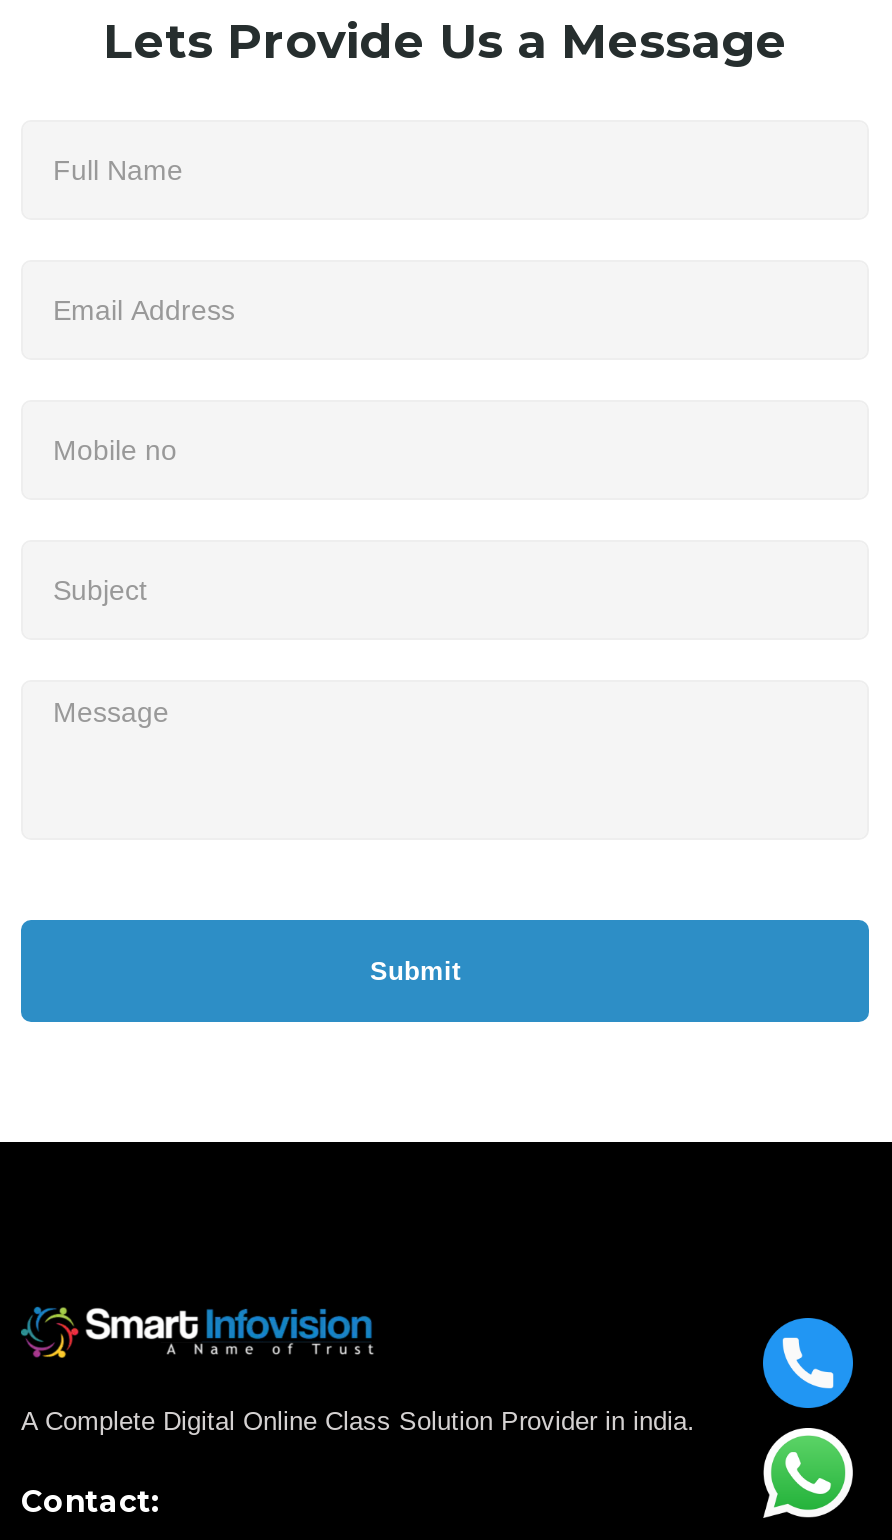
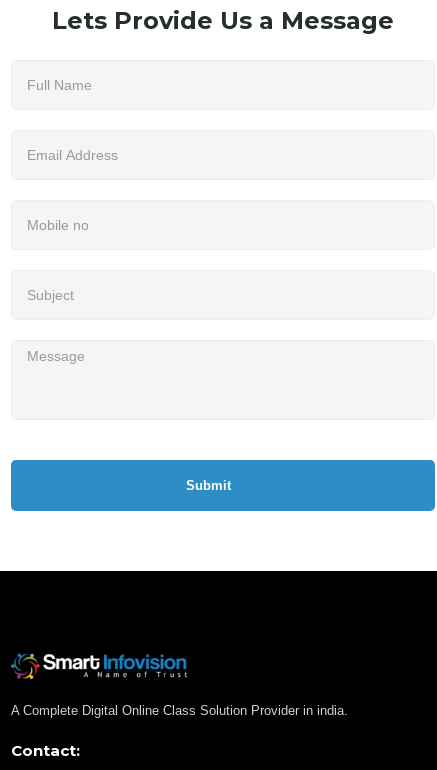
- [image]

- [image]
